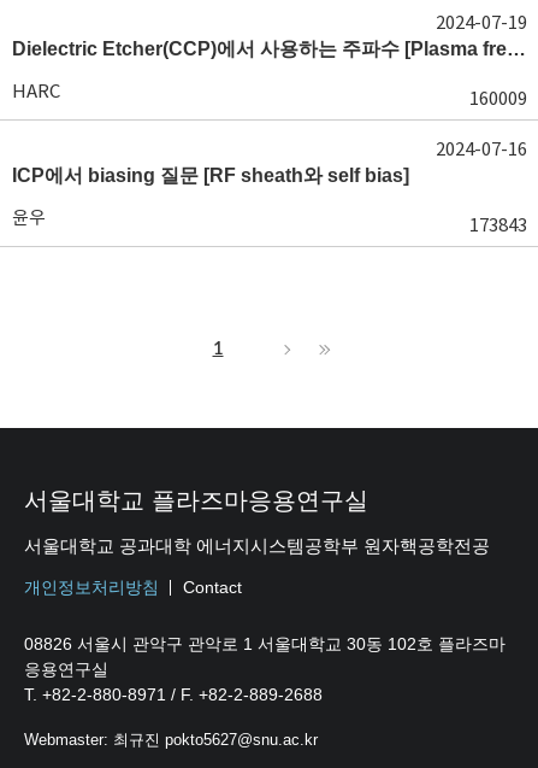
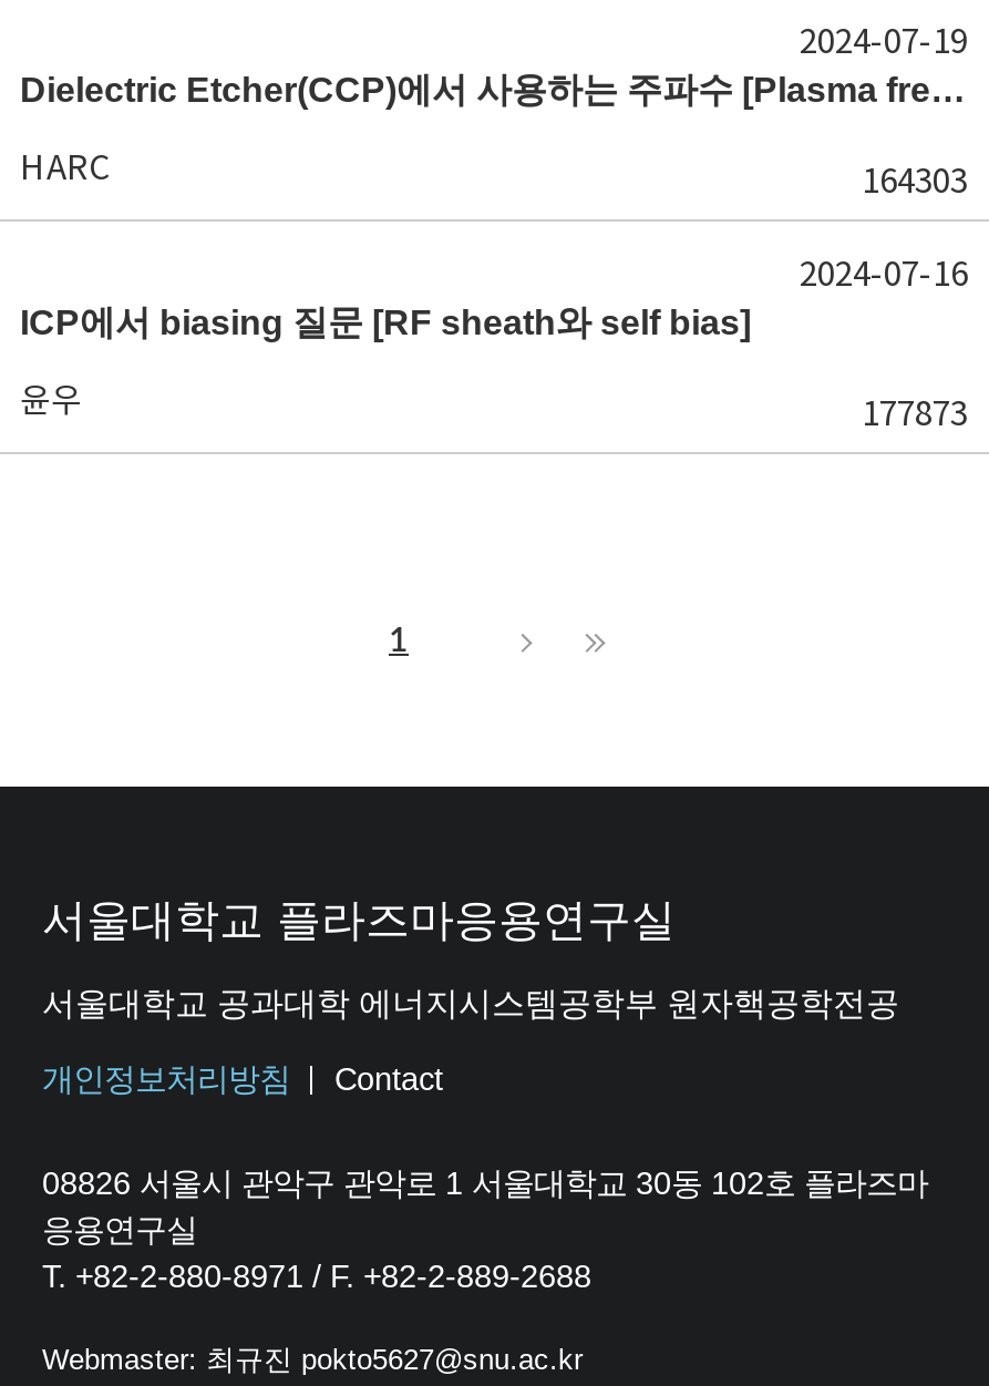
- 160009
+ 164303

- 173843
+ 177873
